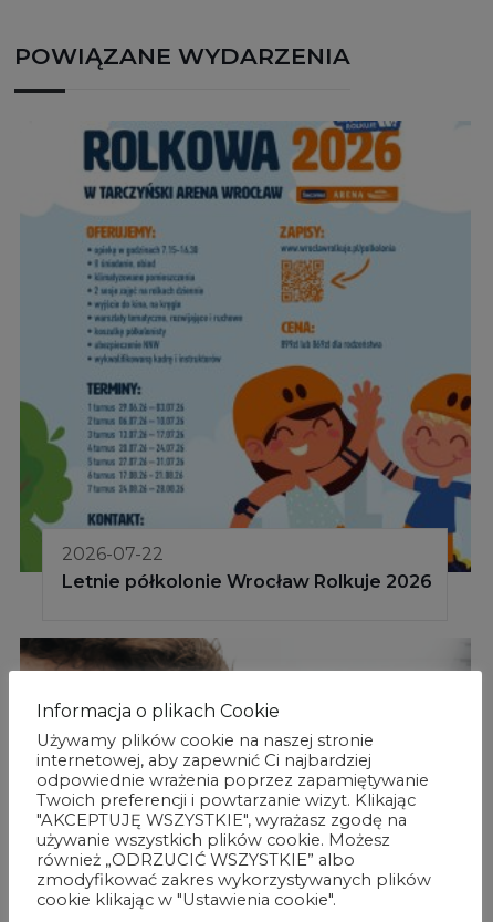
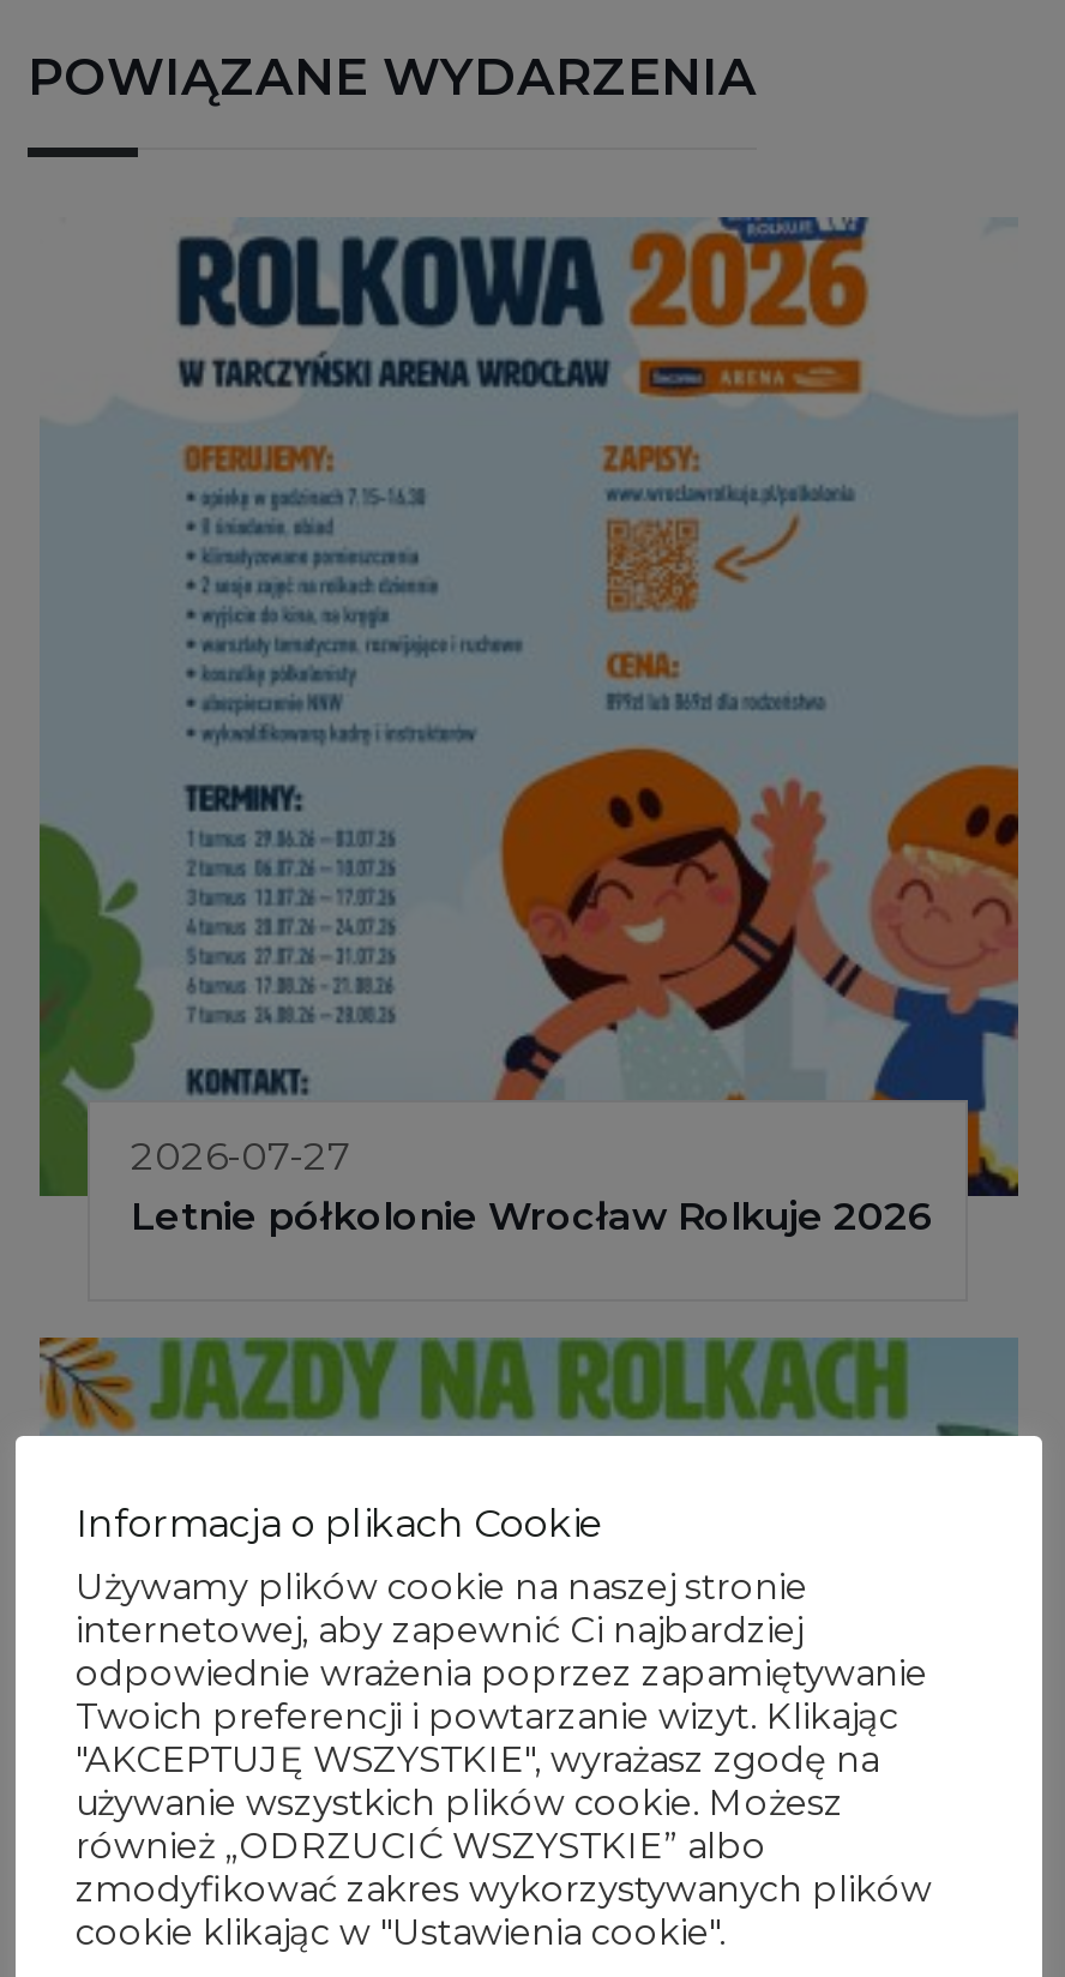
- 2026-07-22
+ 2026-07-27

- [image]
+ [image]
